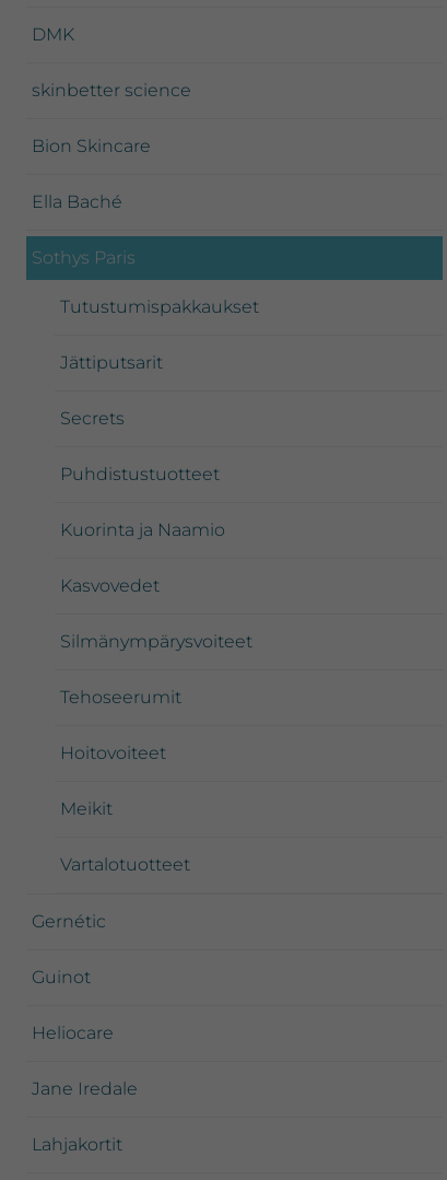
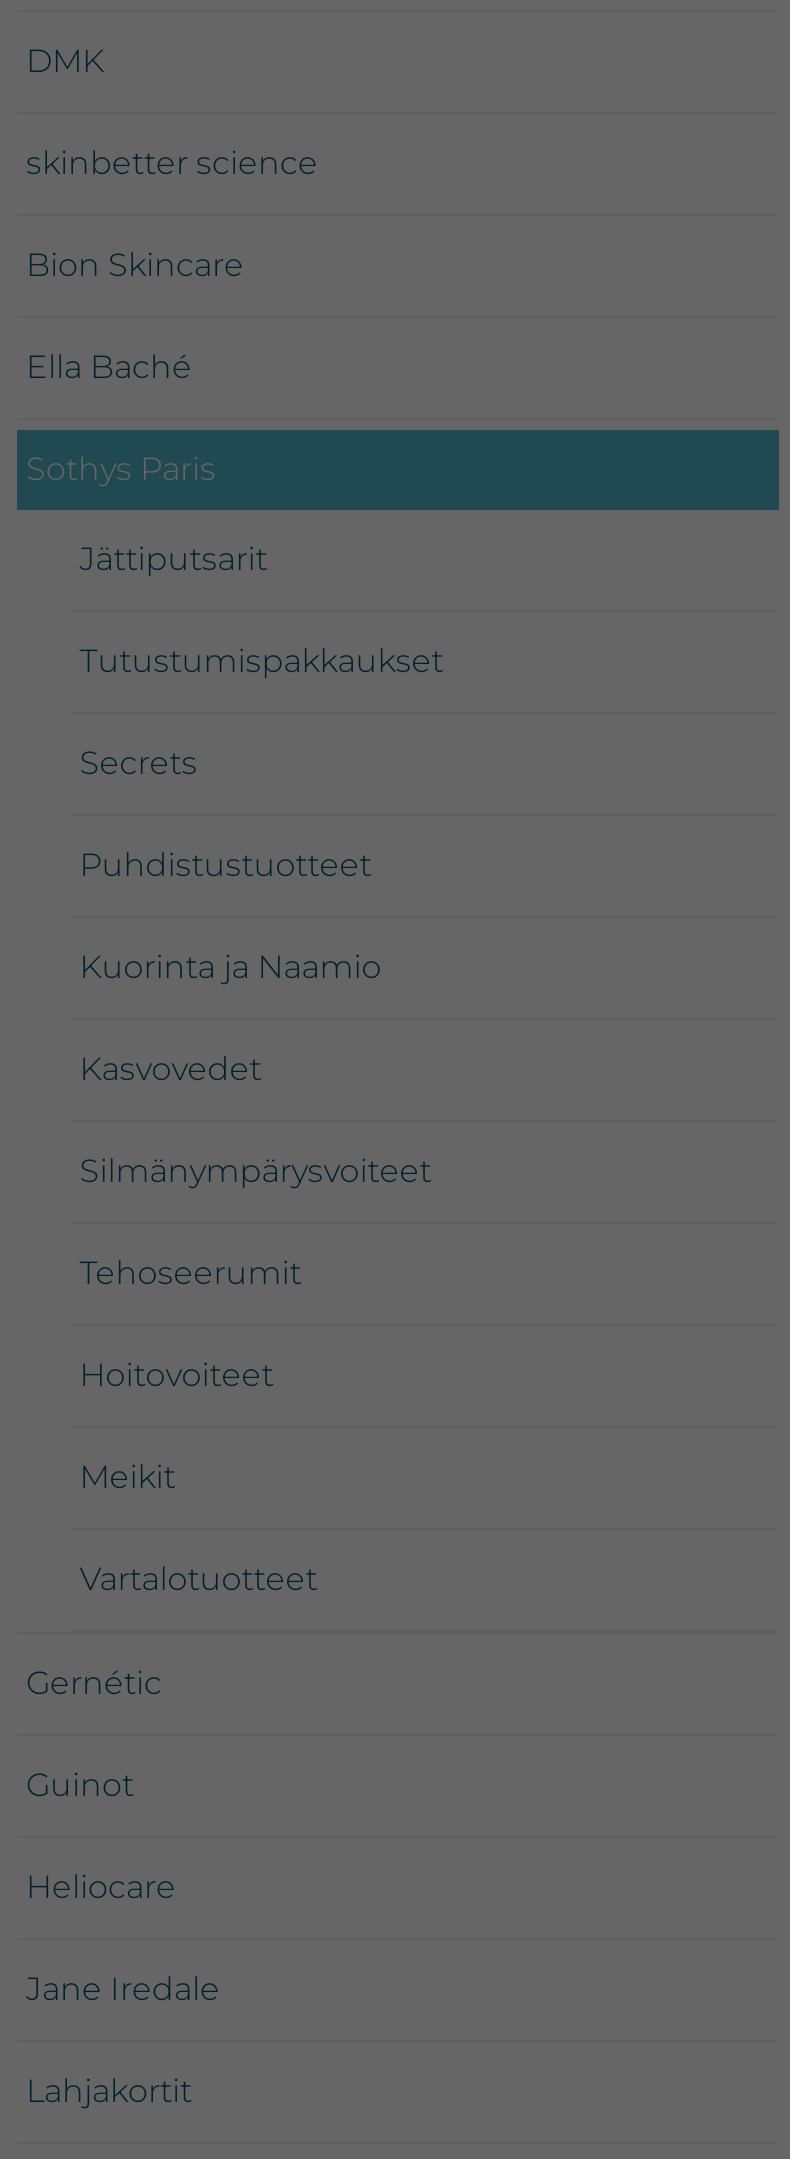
moved down: Tutustumispakkaukset

moved up: Jättiputsarit
